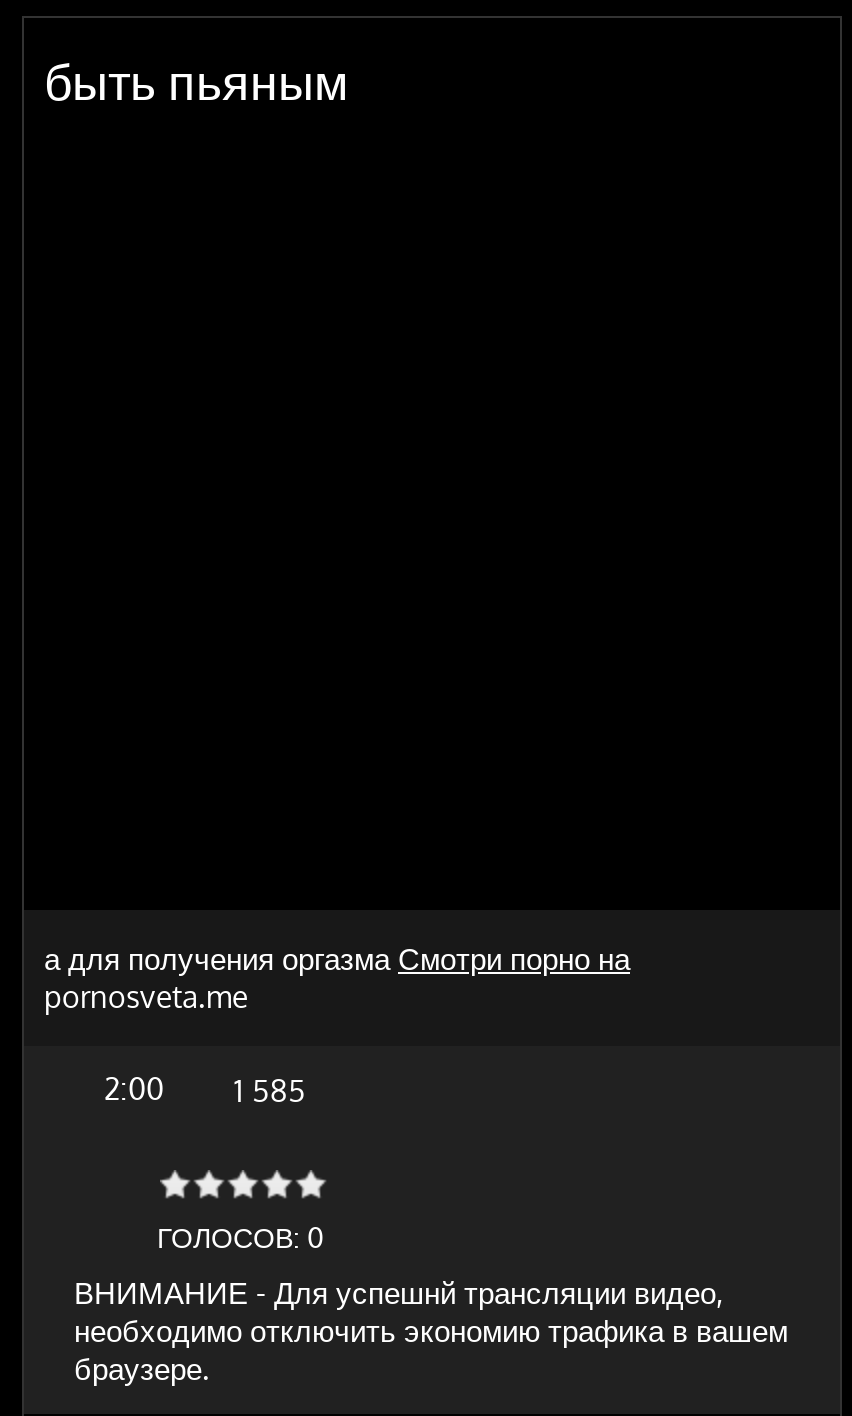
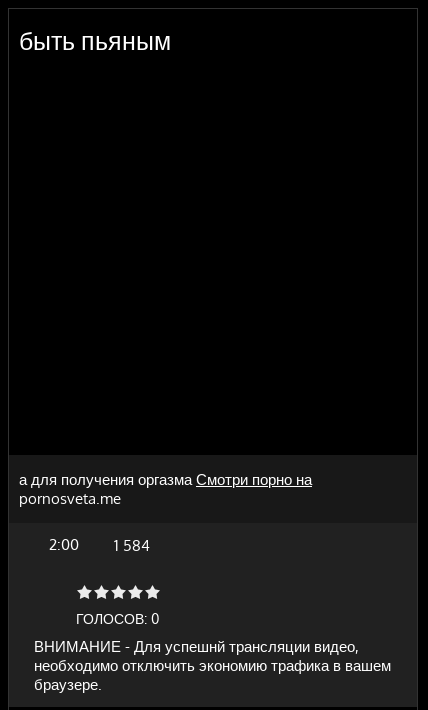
- 2:00 1 585
+ 2:00 1 584
